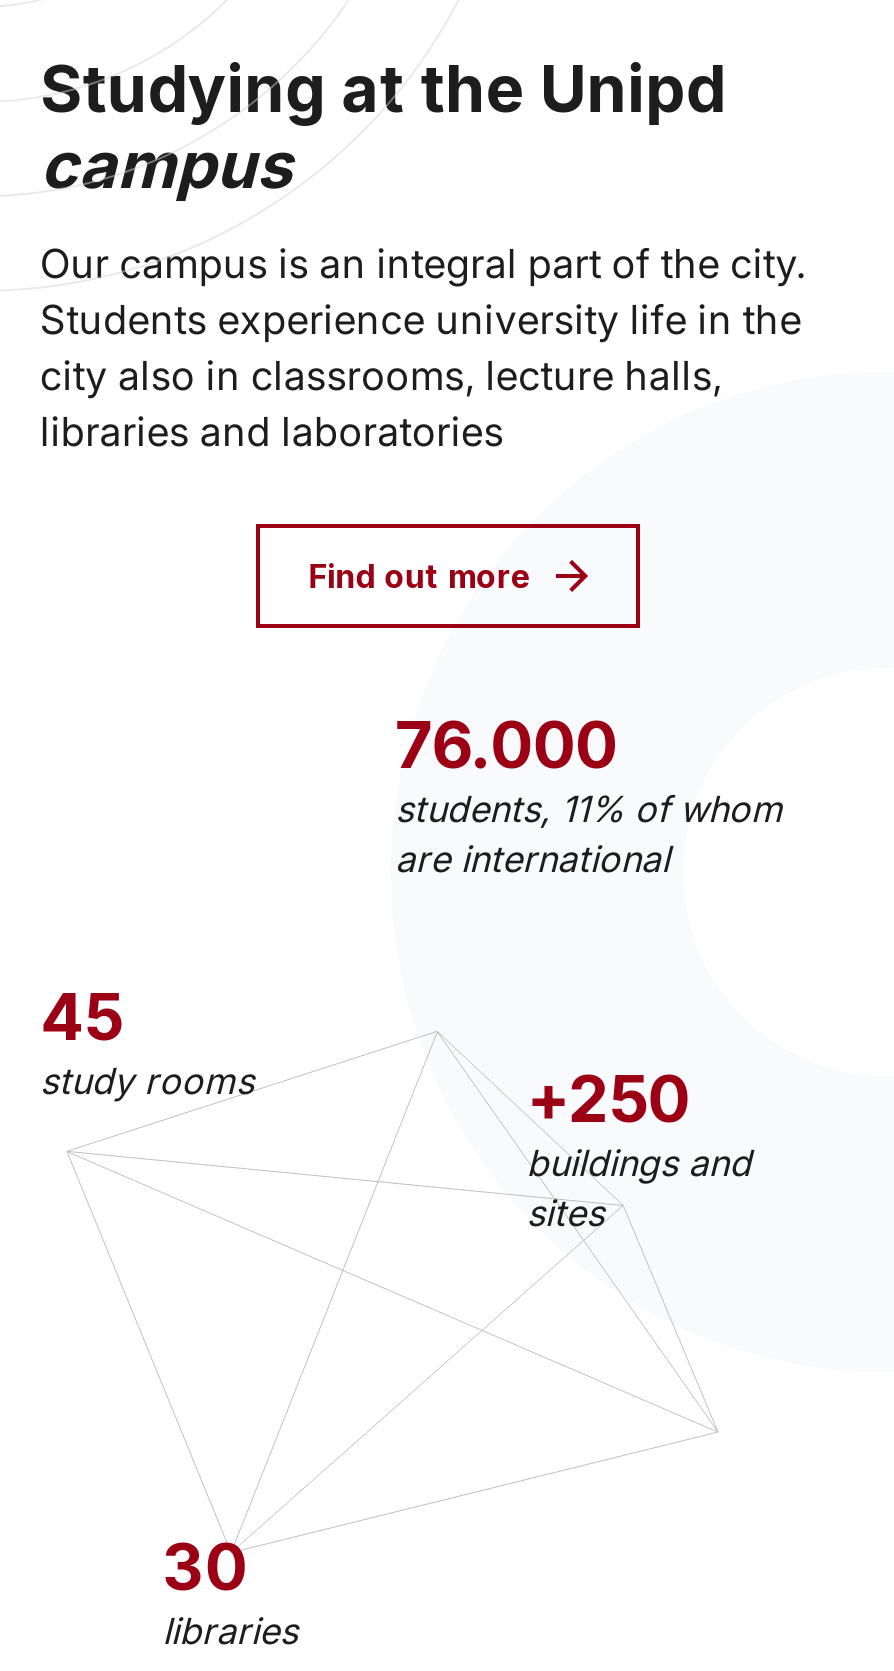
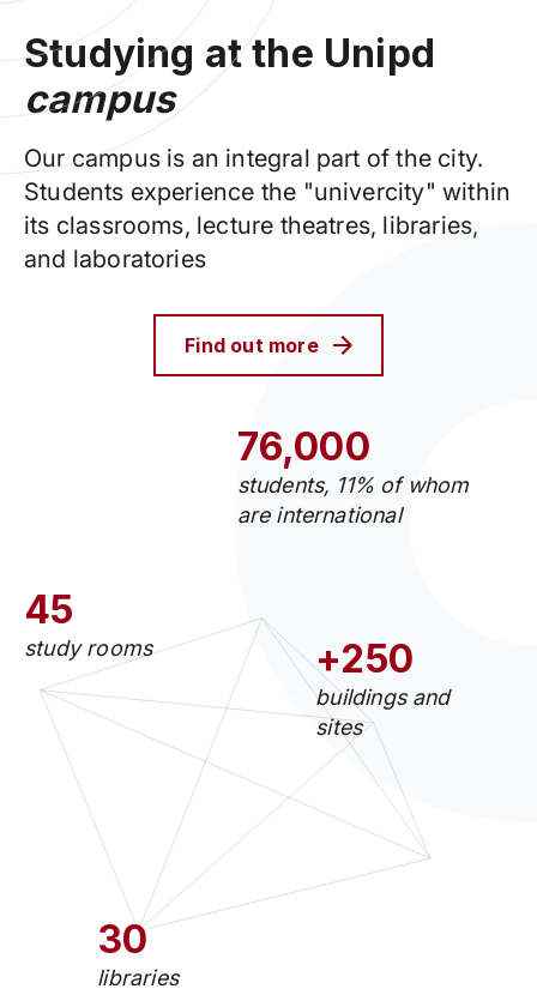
- Students experience university life in the
- city also in classrooms, lecture halls,
- libraries and laboratories
+ Students experience the "univercity" within
+ its classrooms, lecture theatres, libraries,
+ and laboratories

- 76.000
+ 76,000
